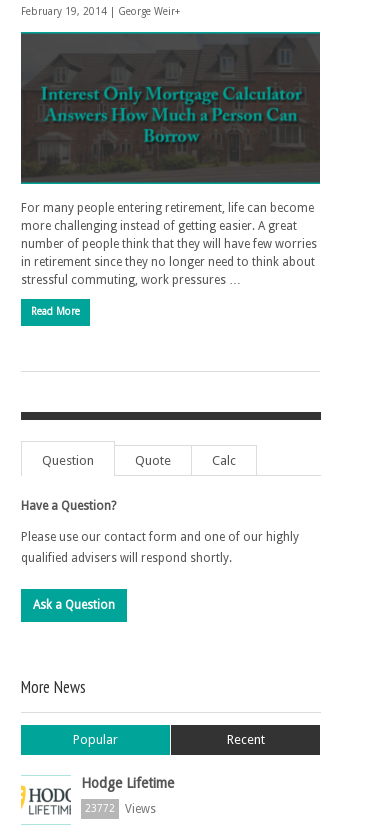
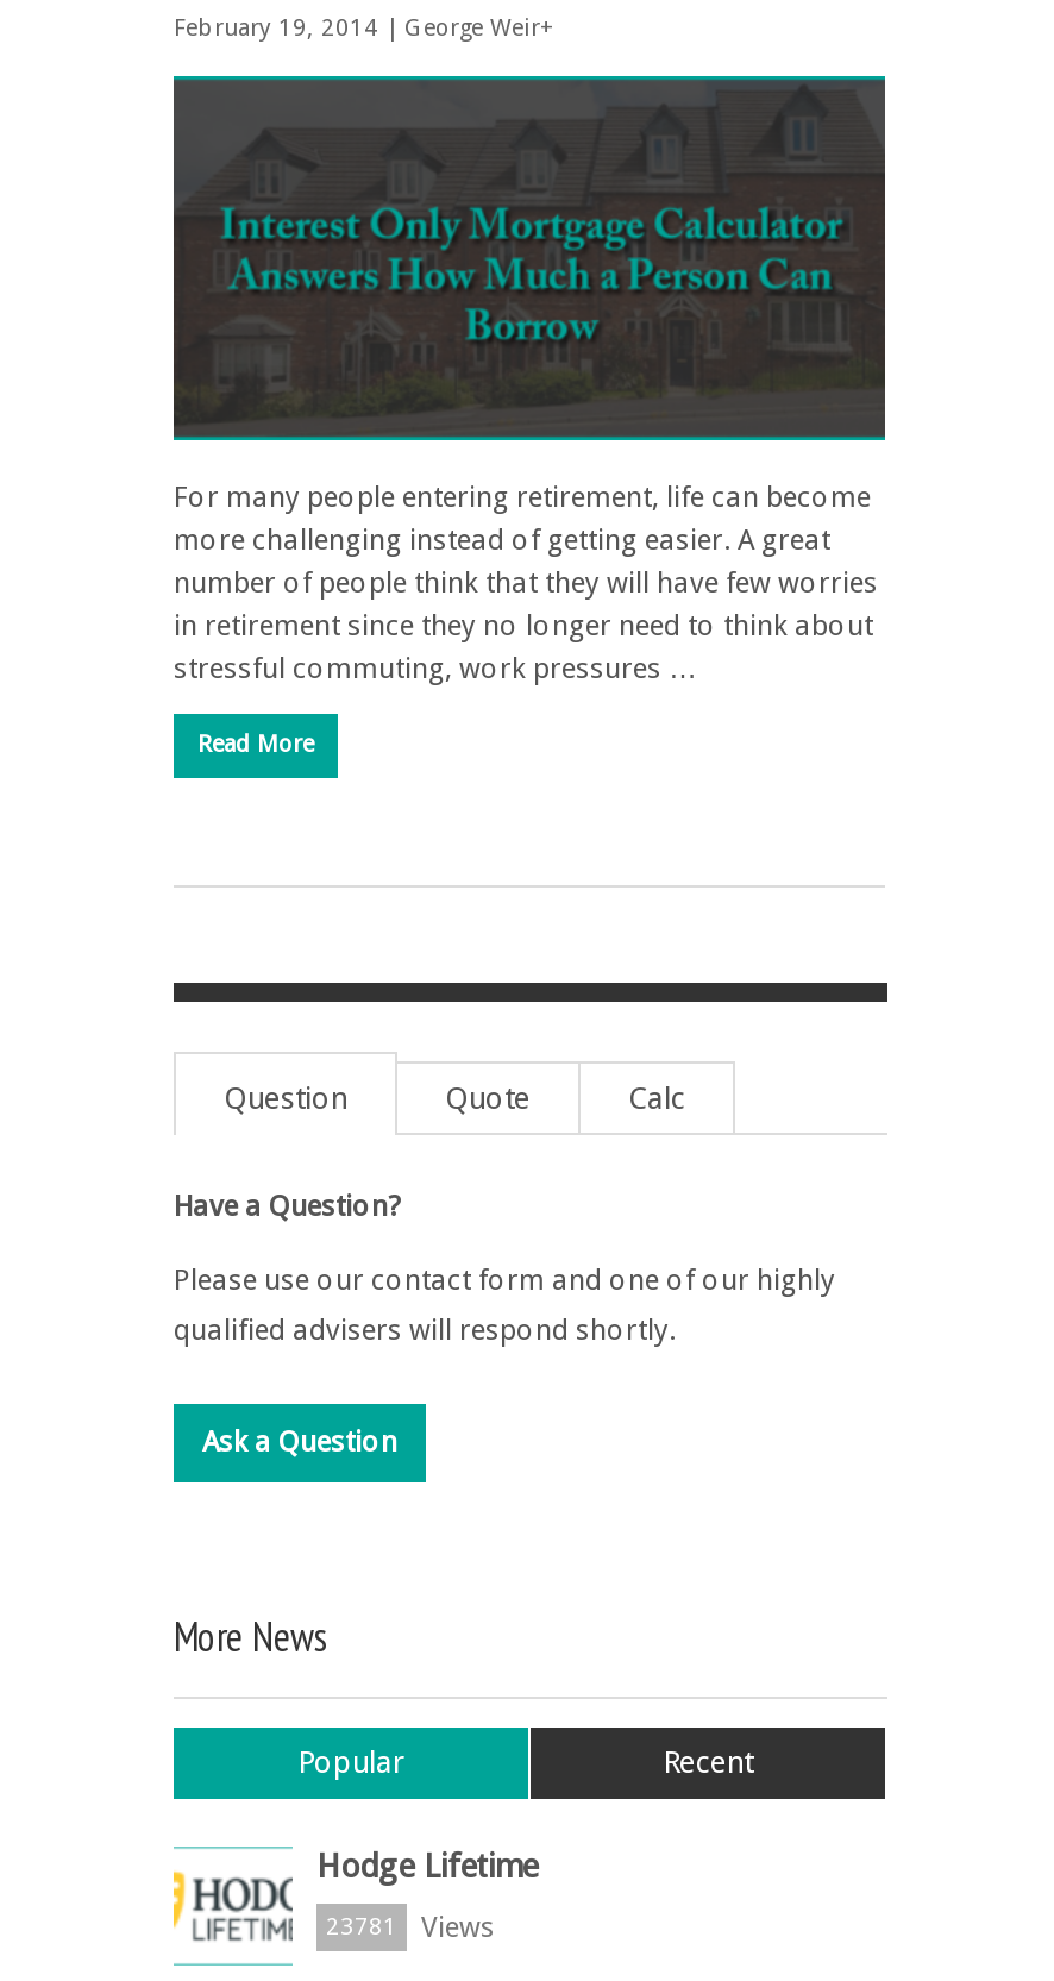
- 23772 Views
+ 23781 Views
